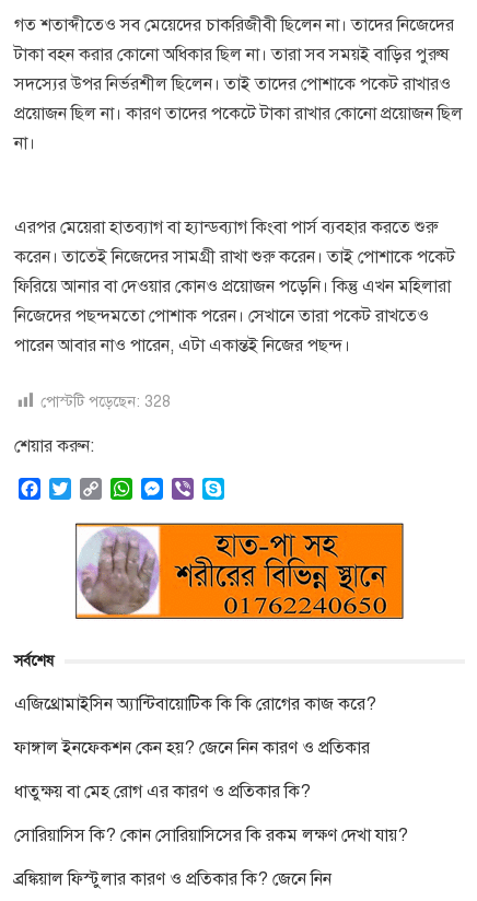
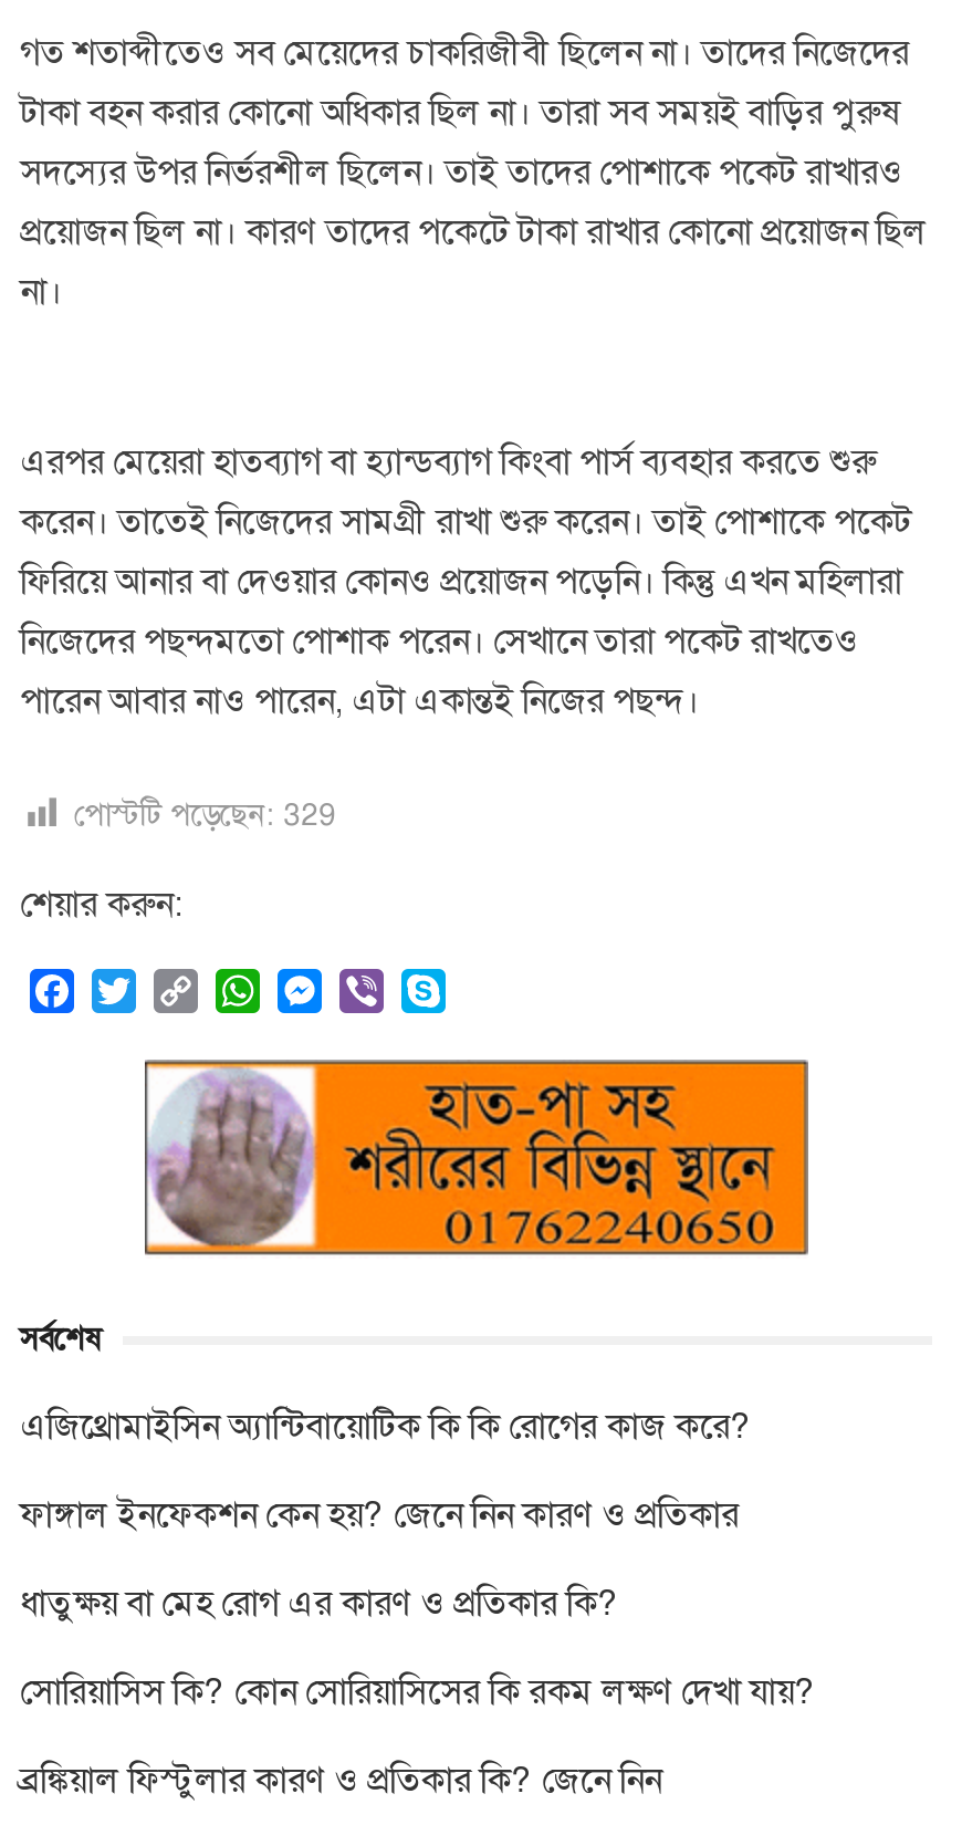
- পোস্টটি পড়েছেন: 328
+ পোস্টটি পড়েছেন: 329
